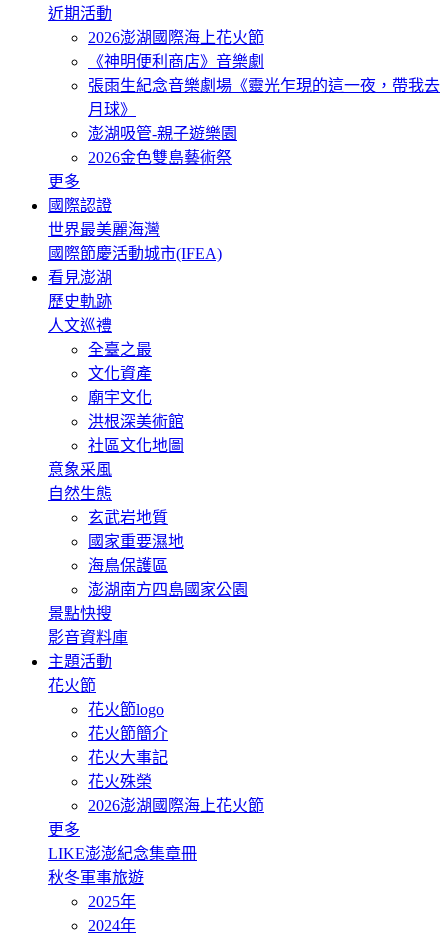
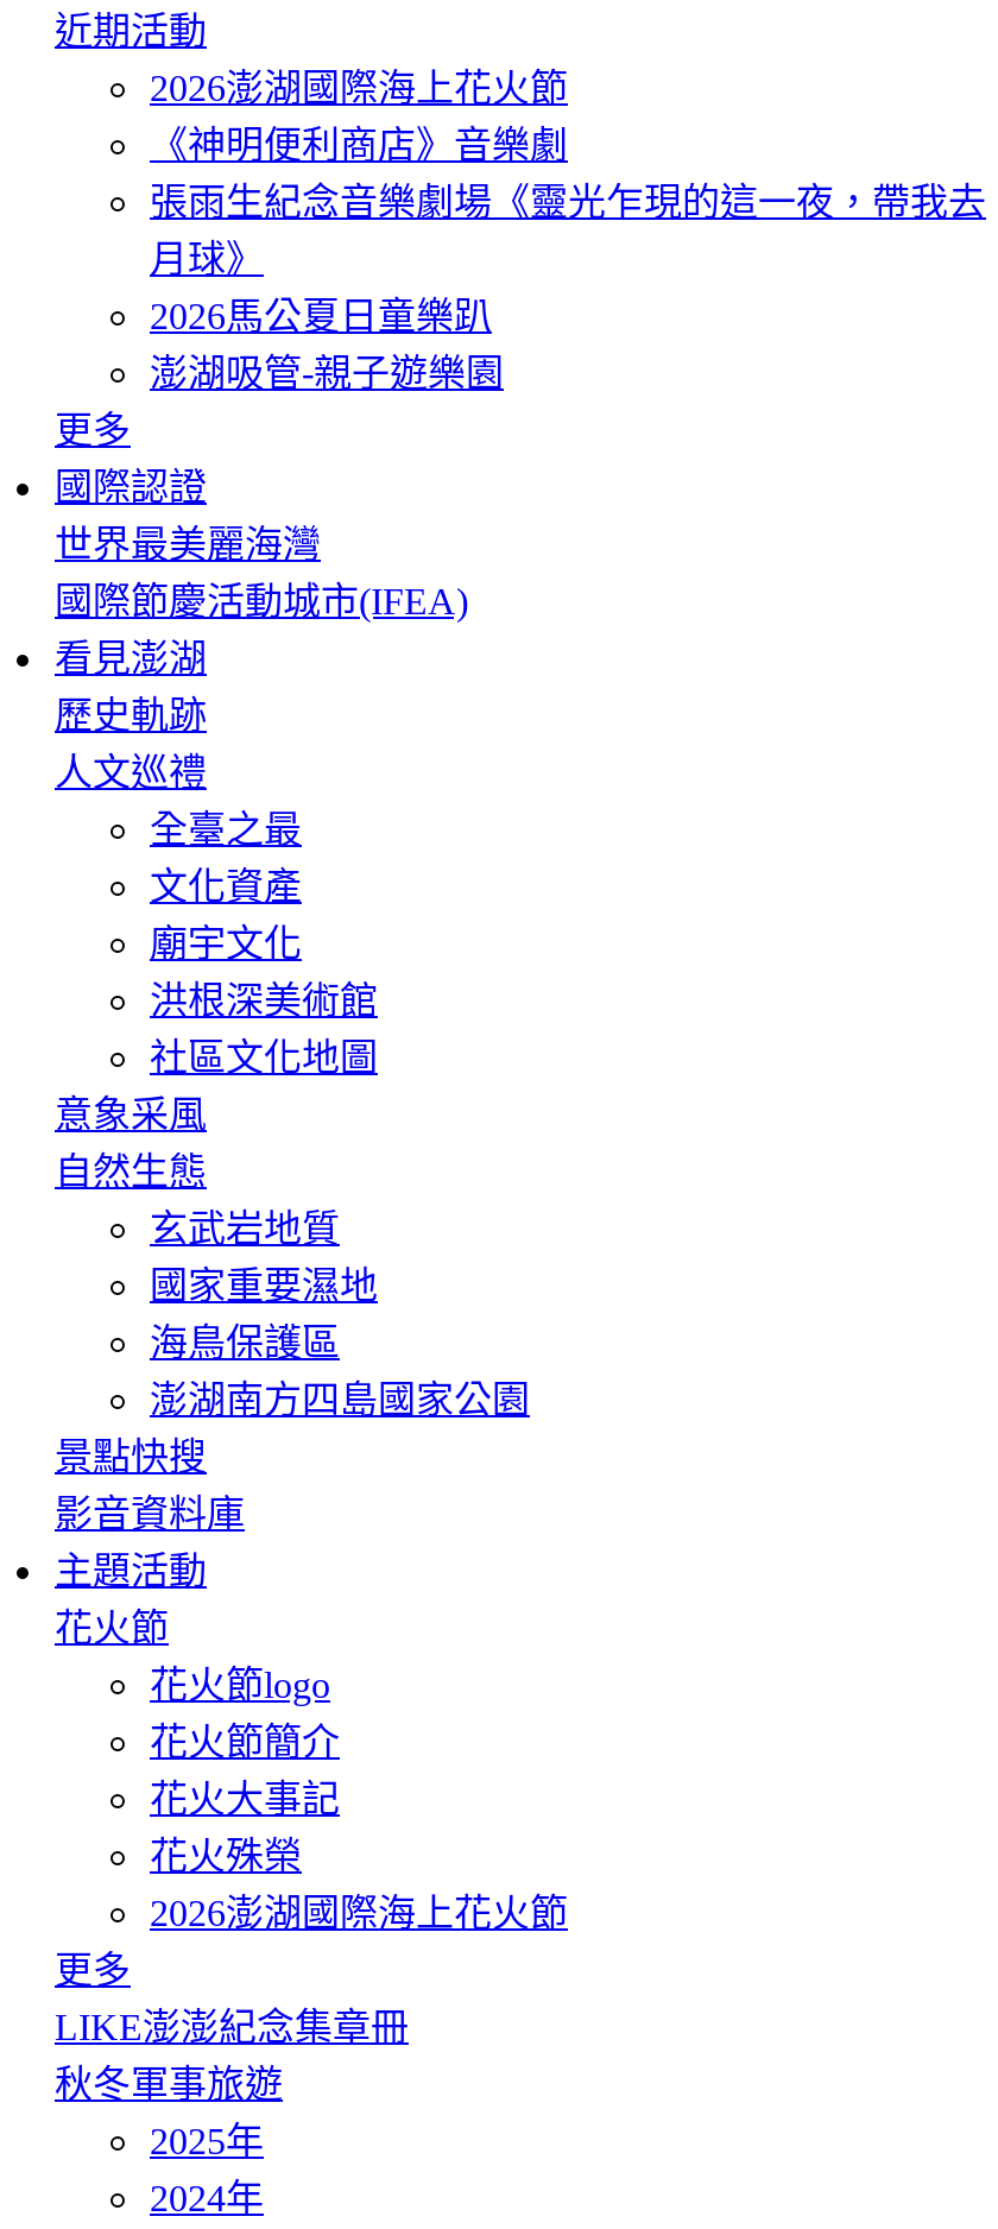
+ 2026馬公夏日童樂趴

moved down: 澎湖吸管-親子遊樂園

- 2026金色雙島藝術祭
